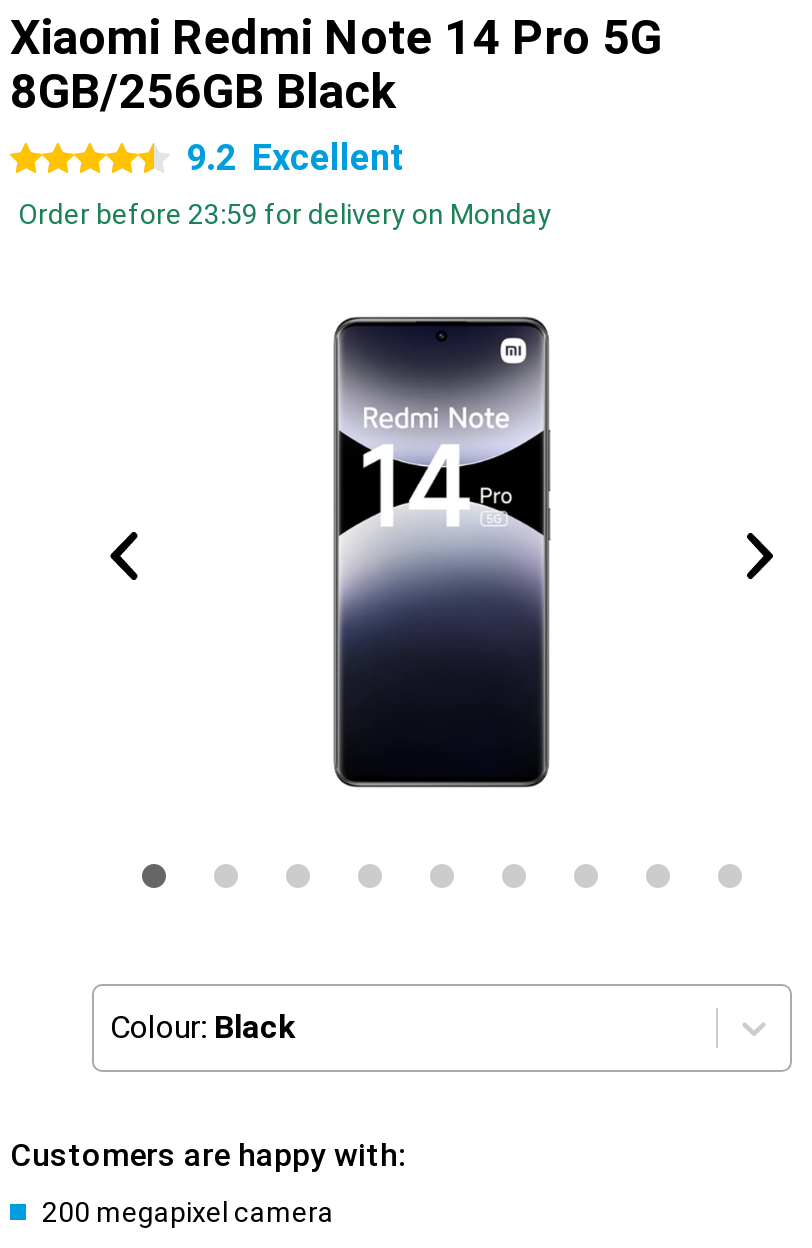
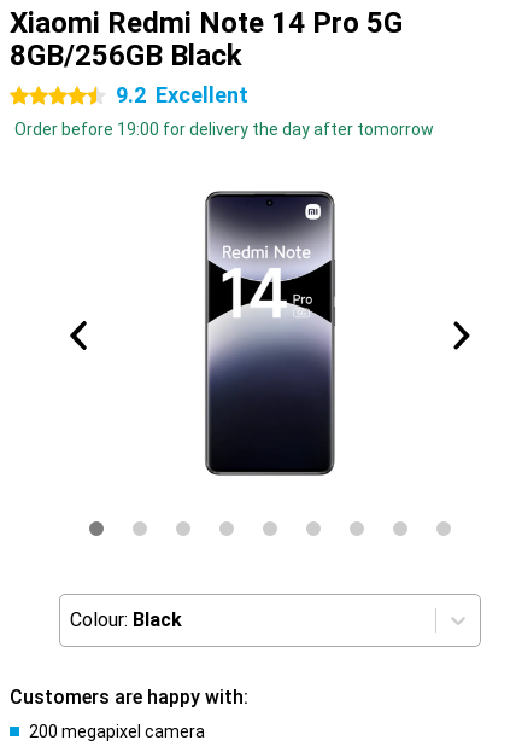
- Order before 23:59 for delivery on Monday
+ Order before 19:00 for delivery the day after tomorrow
